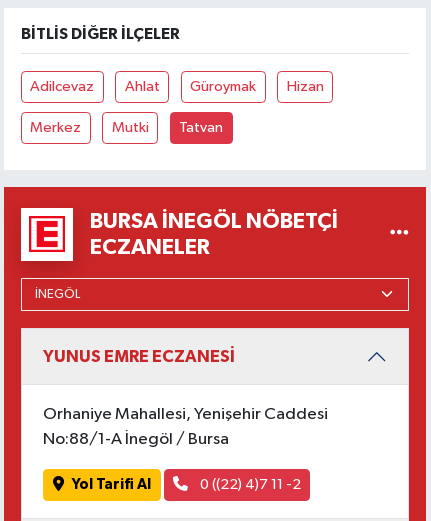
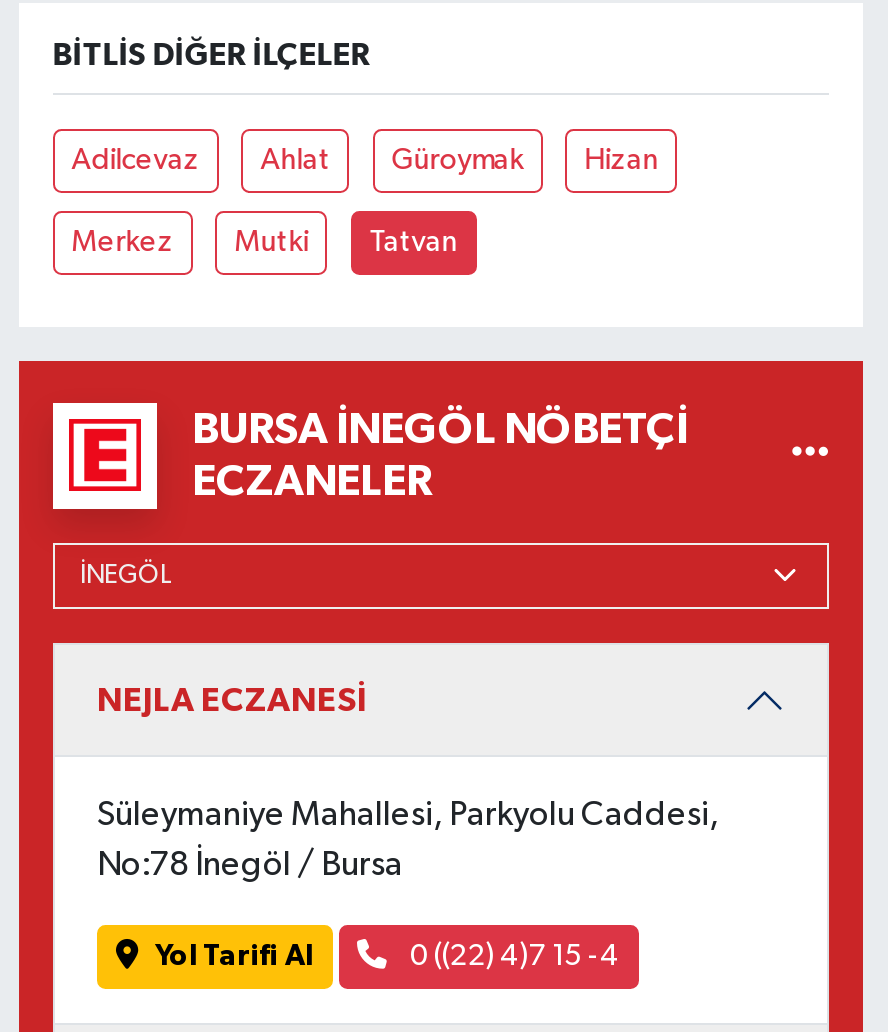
- YUNUS EMRE ECZANESİ
+ NEJLA ECZANESİ

- Orhaniye Mahallesi, Yenişehir Caddesi
+ Süleymaniye Mahallesi, Parkyolu Caddesi,

- No:88/1-A İnegöl / Bursa
+ No:78 İnegöl / Bursa

- 0 ((22) 4)7 11 -2
+ 0 ((22) 4)7 15 -4
